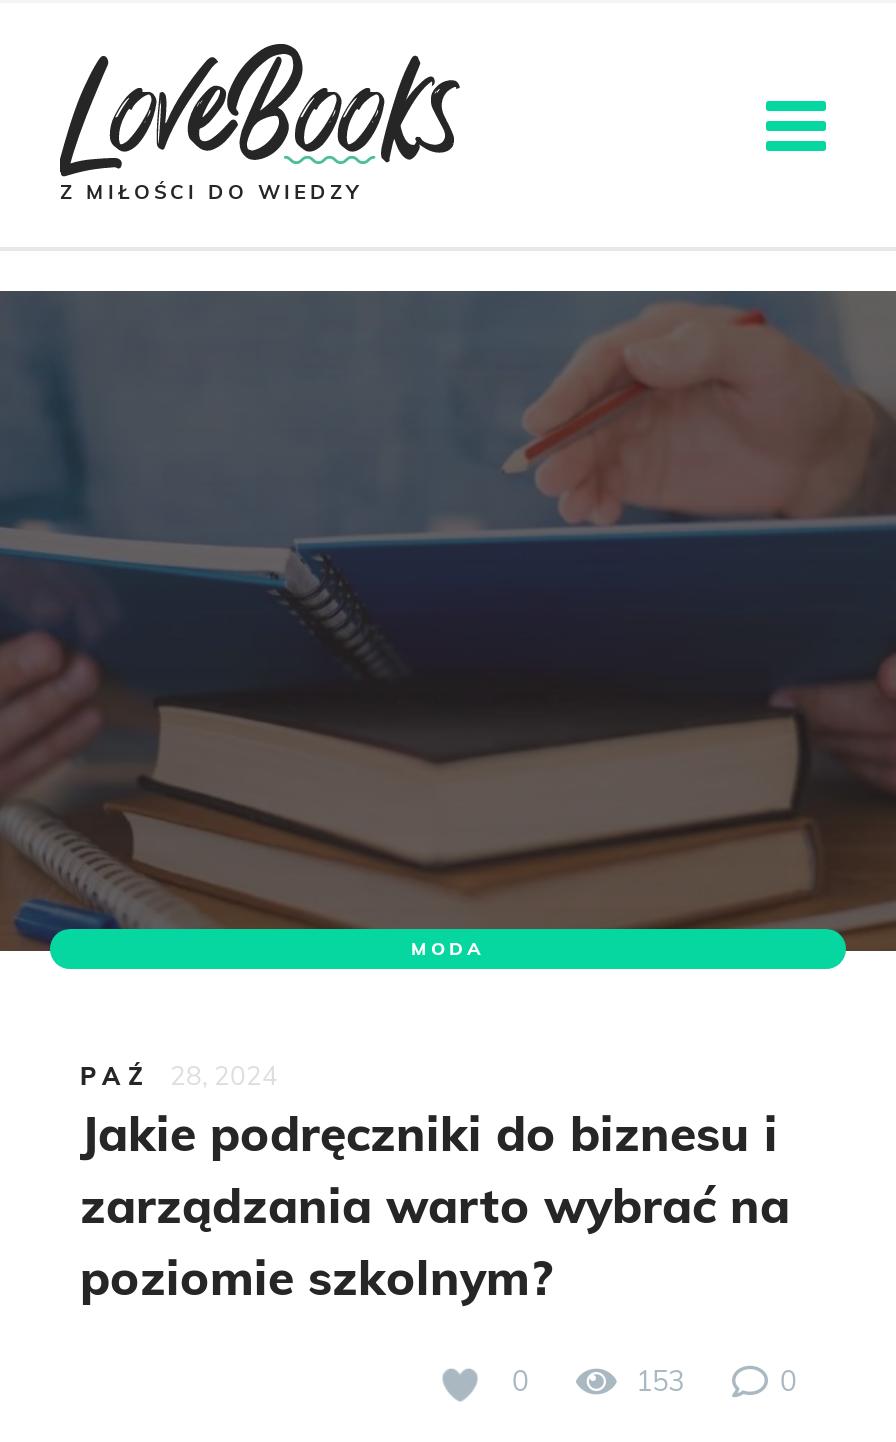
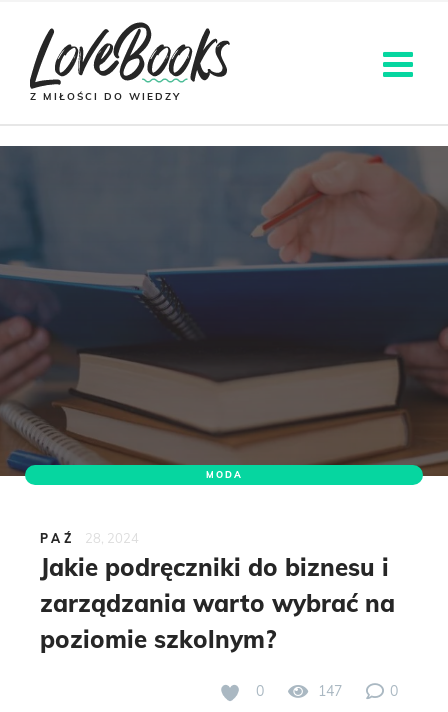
- 153
+ 147
